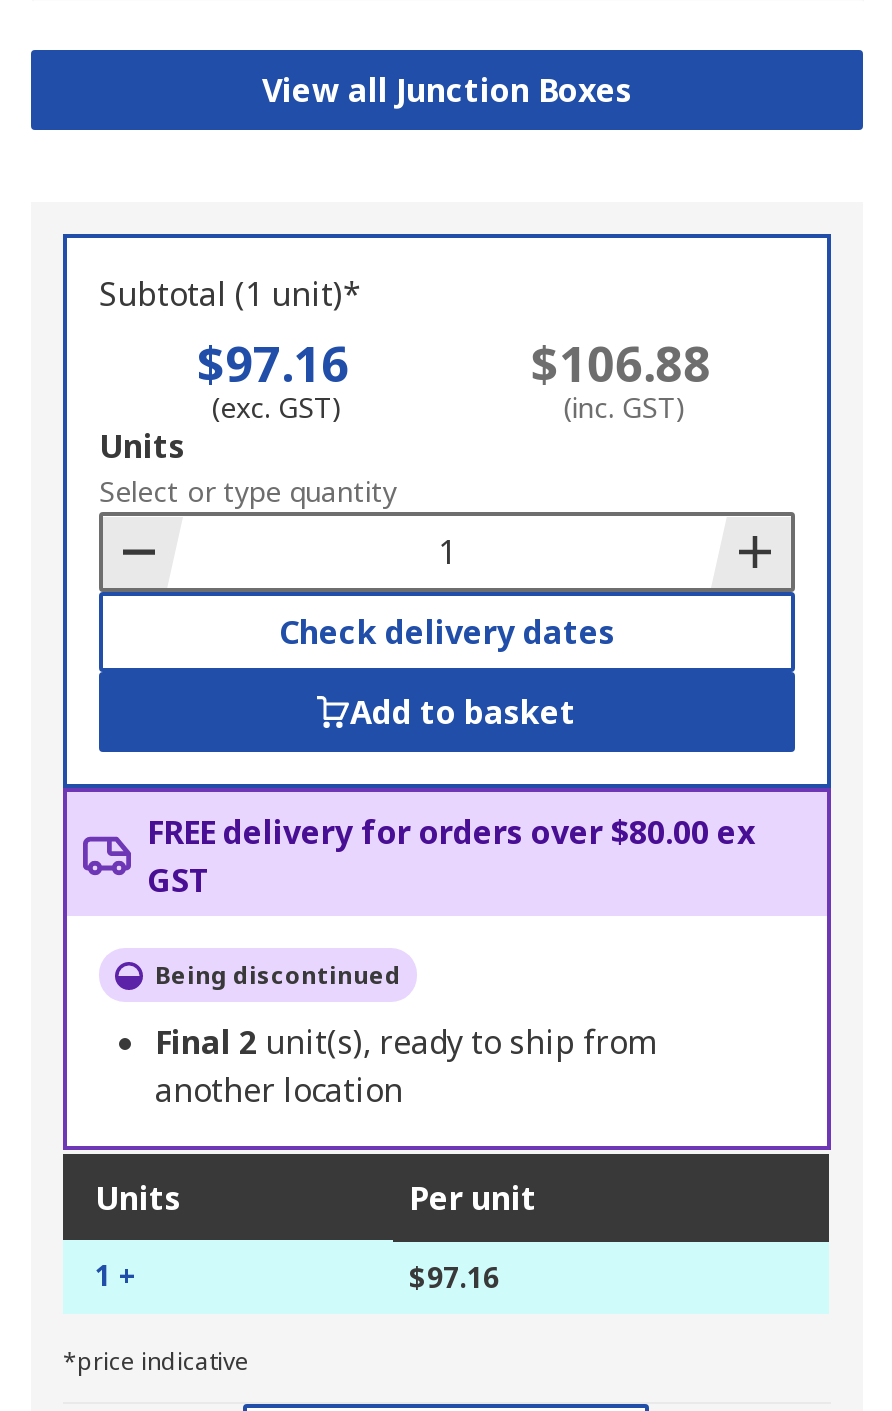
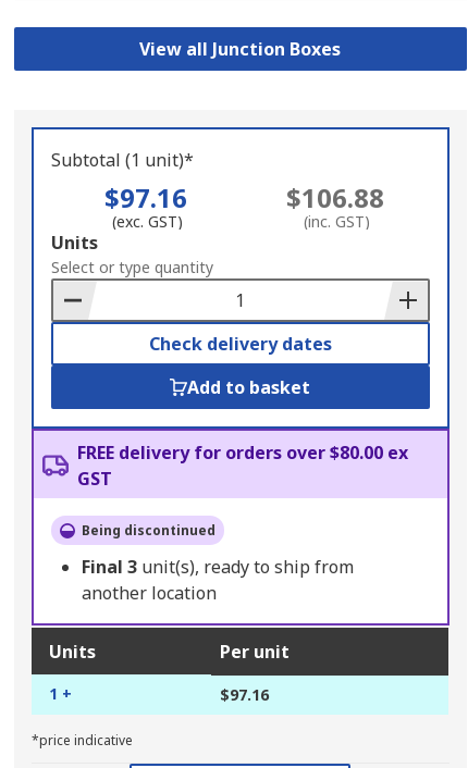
- Final 2 unit(s), ready to ship from
+ Final 3 unit(s), ready to ship from
